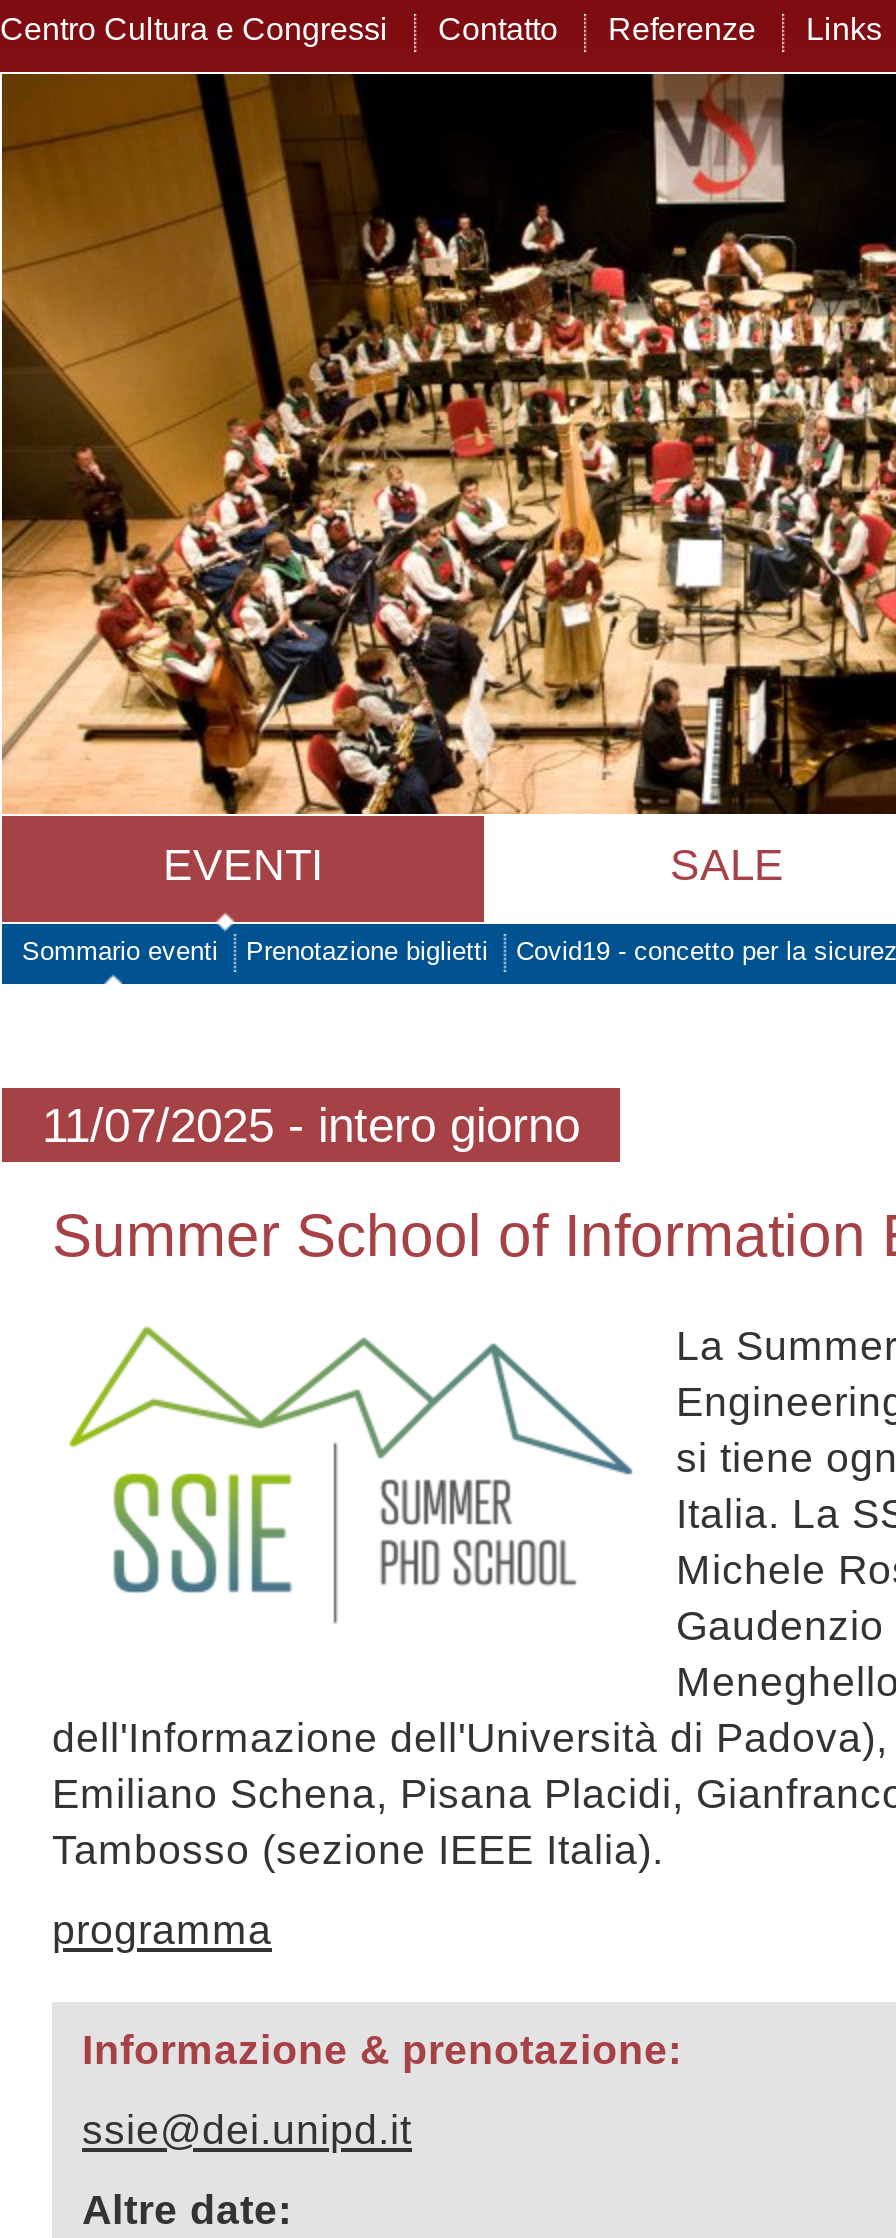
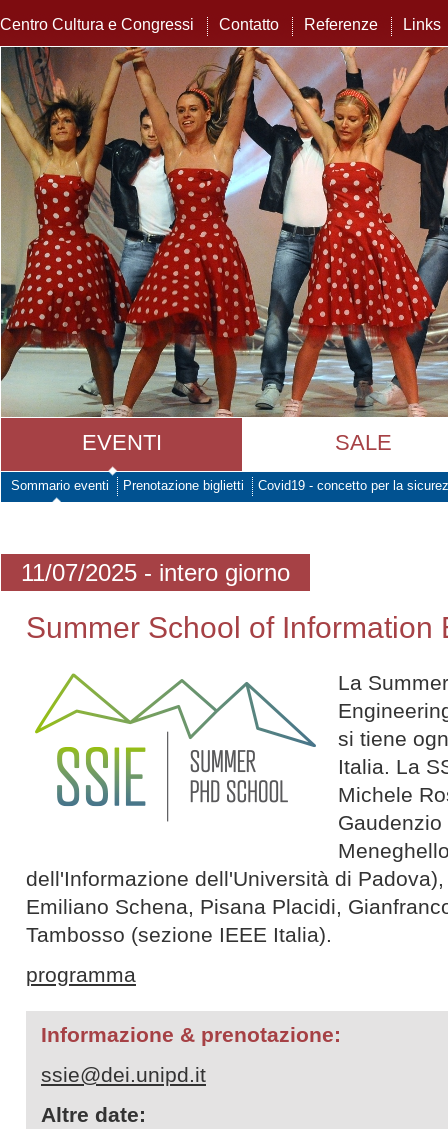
- [image]
+ [image]
